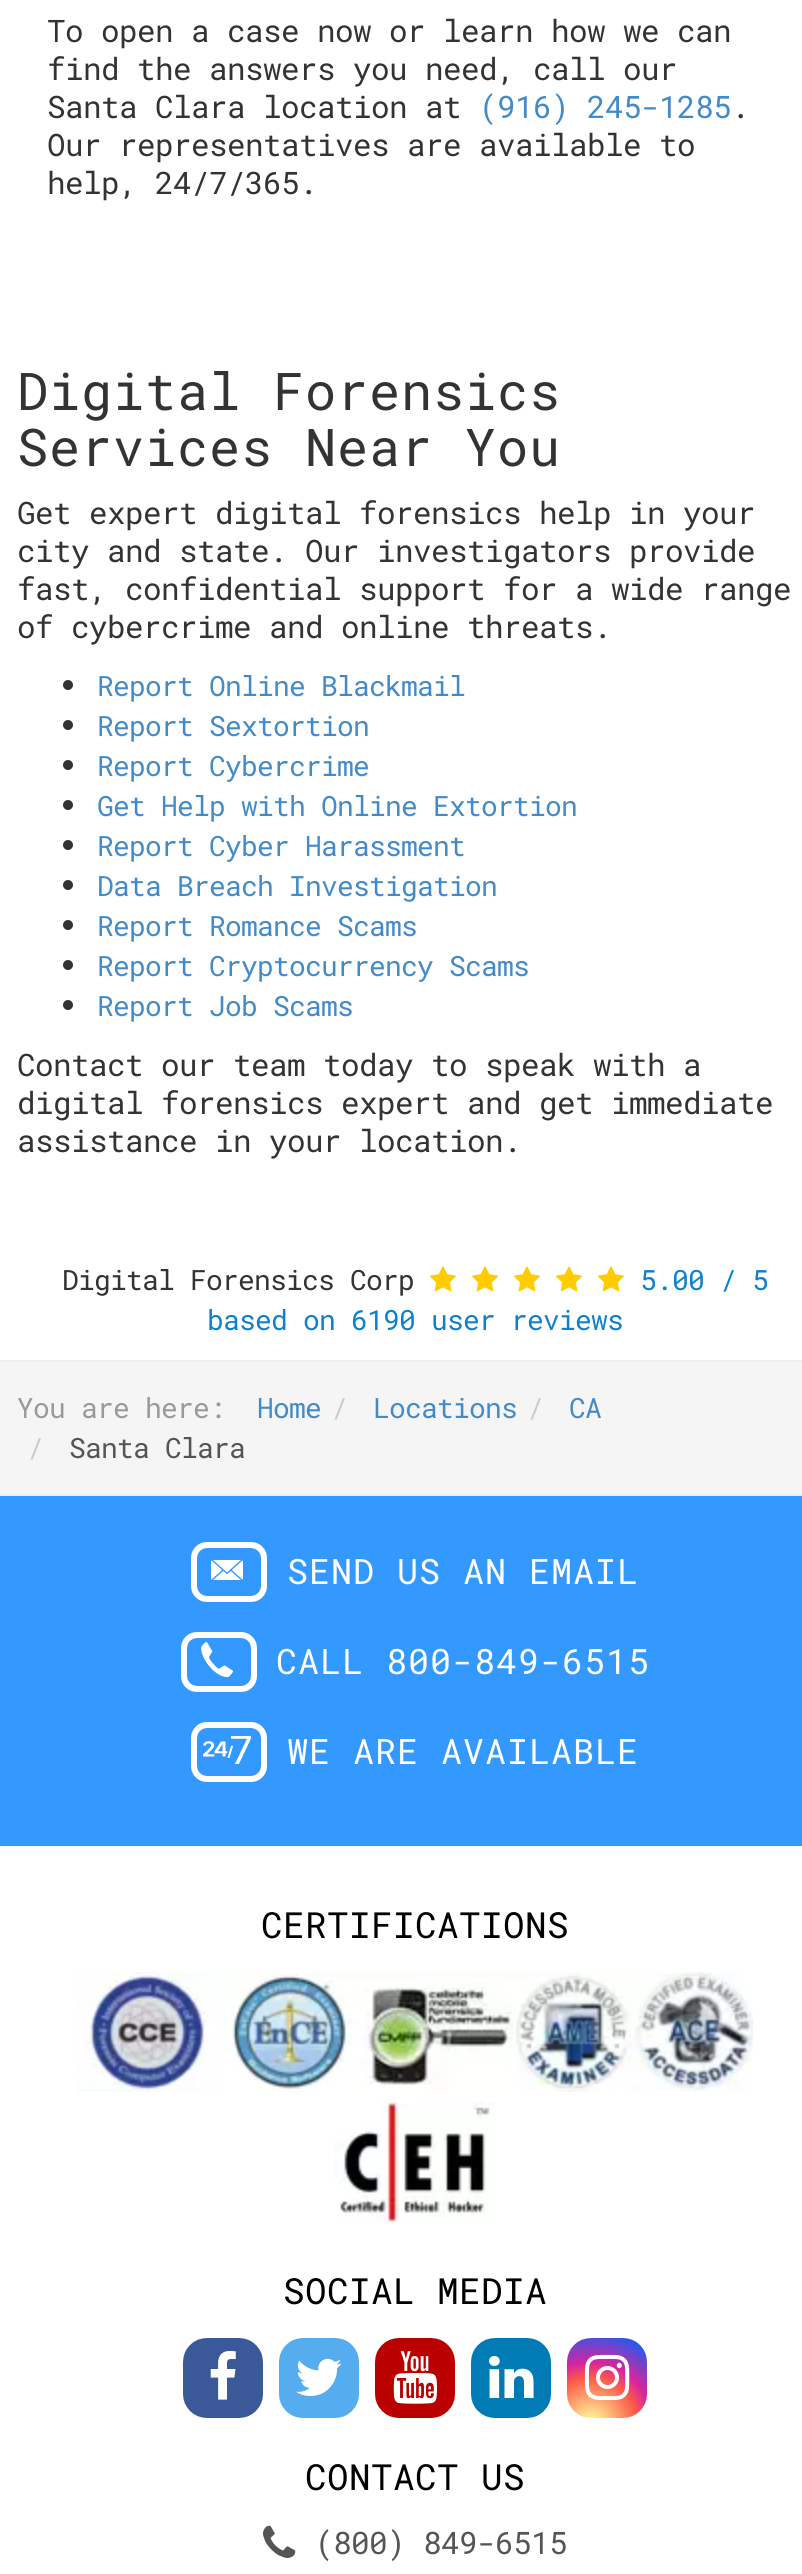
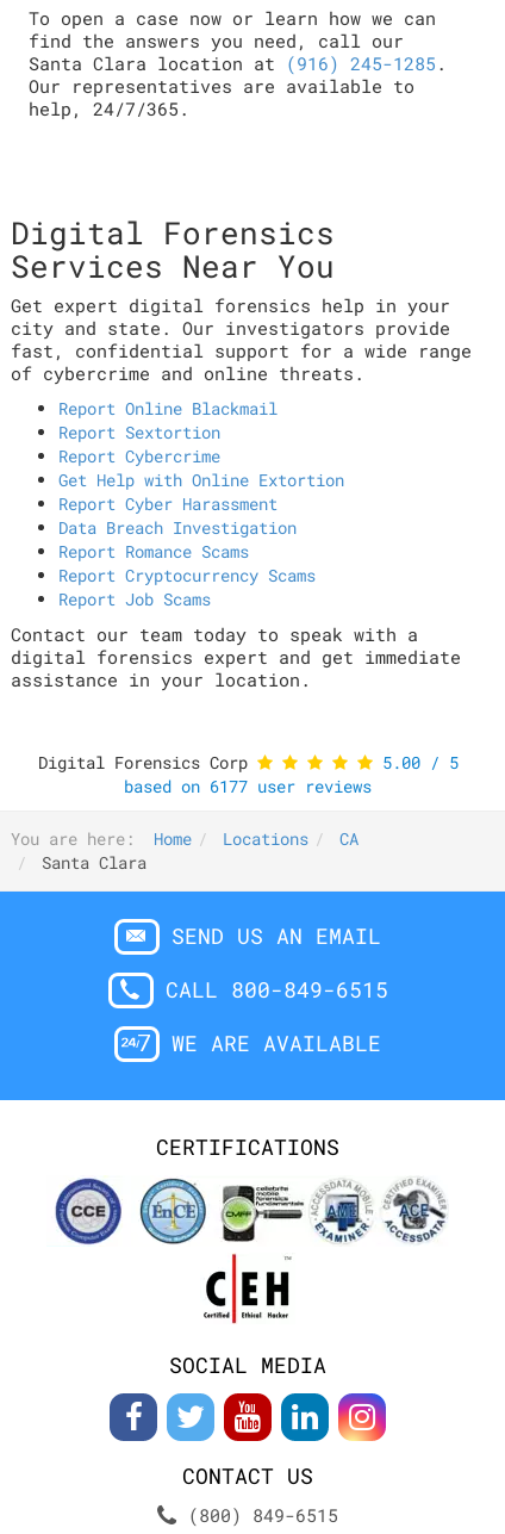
- based on 6190 user reviews
+ based on 6177 user reviews
